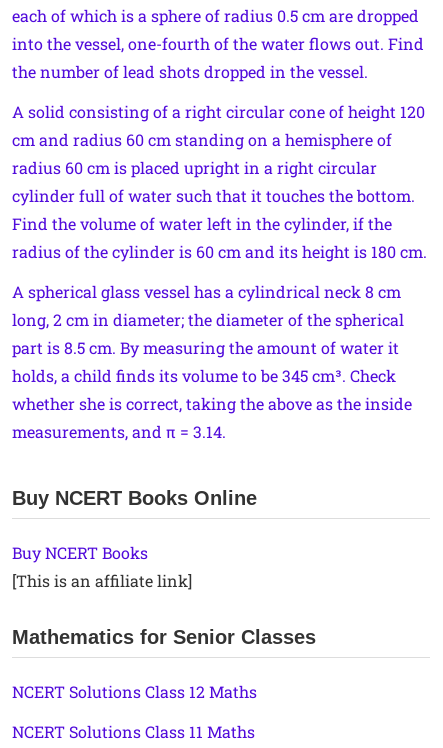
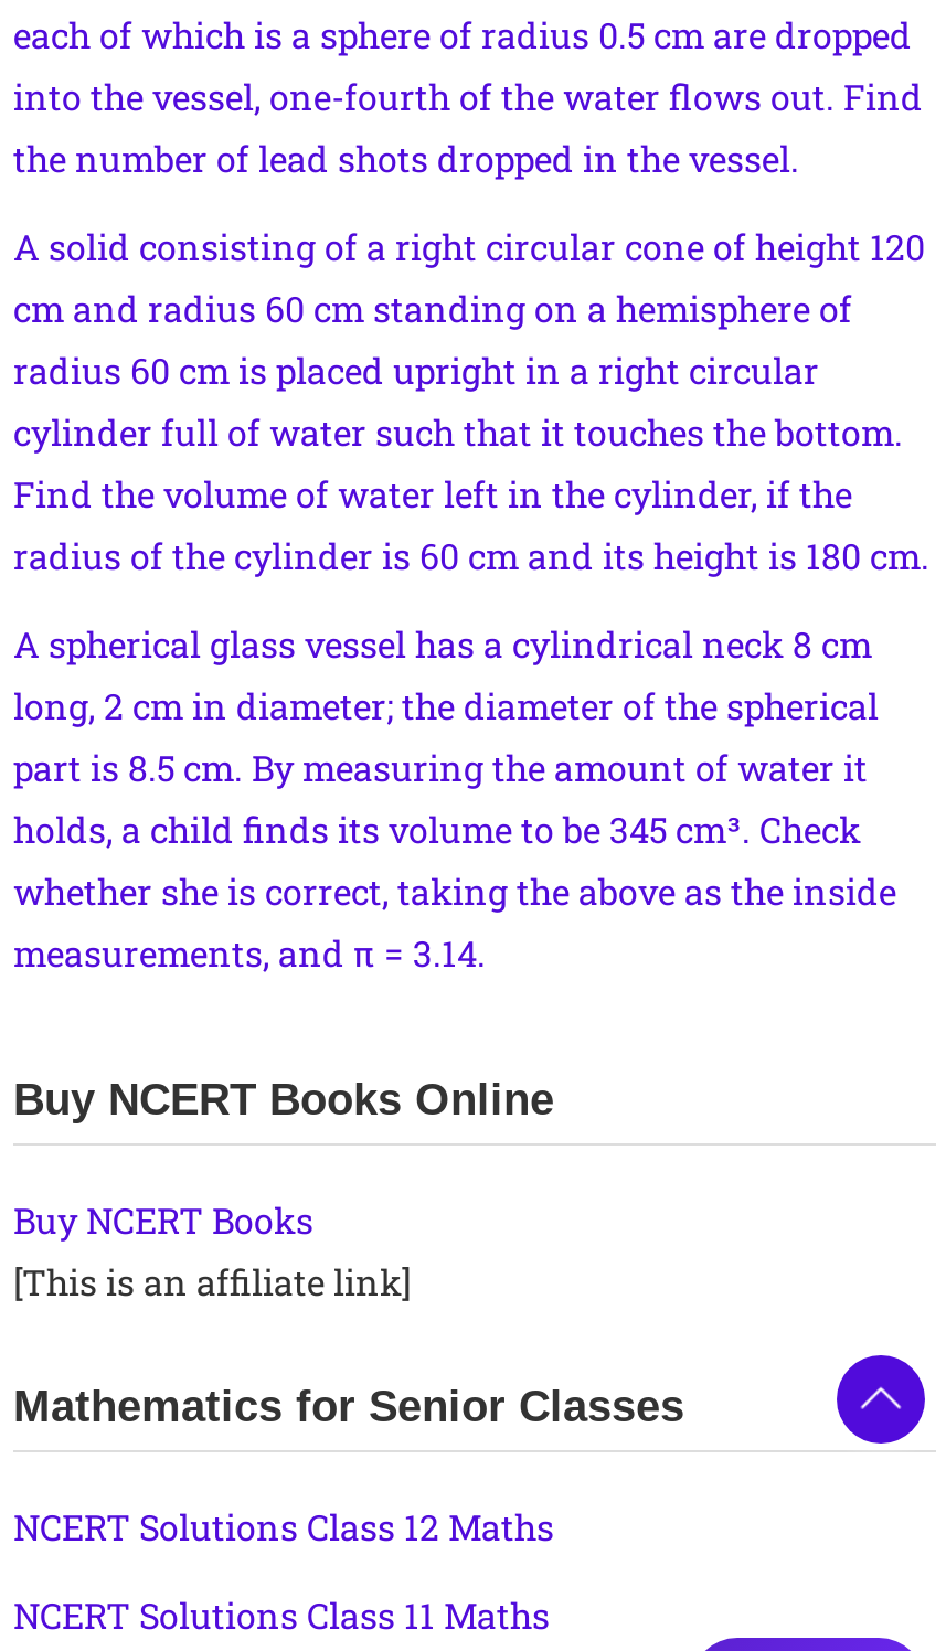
+ [image]
